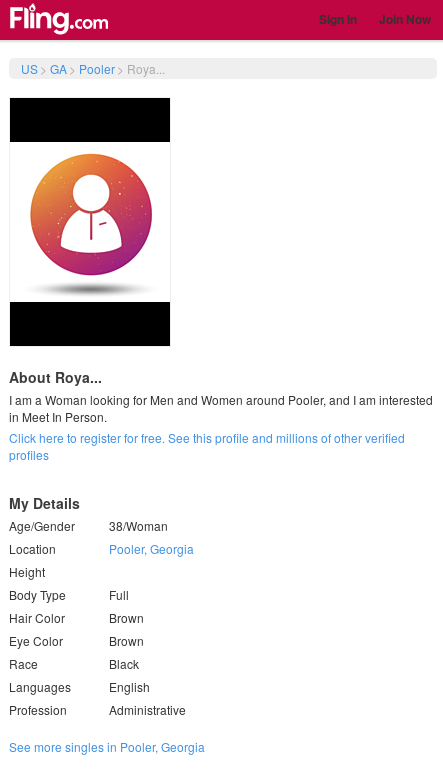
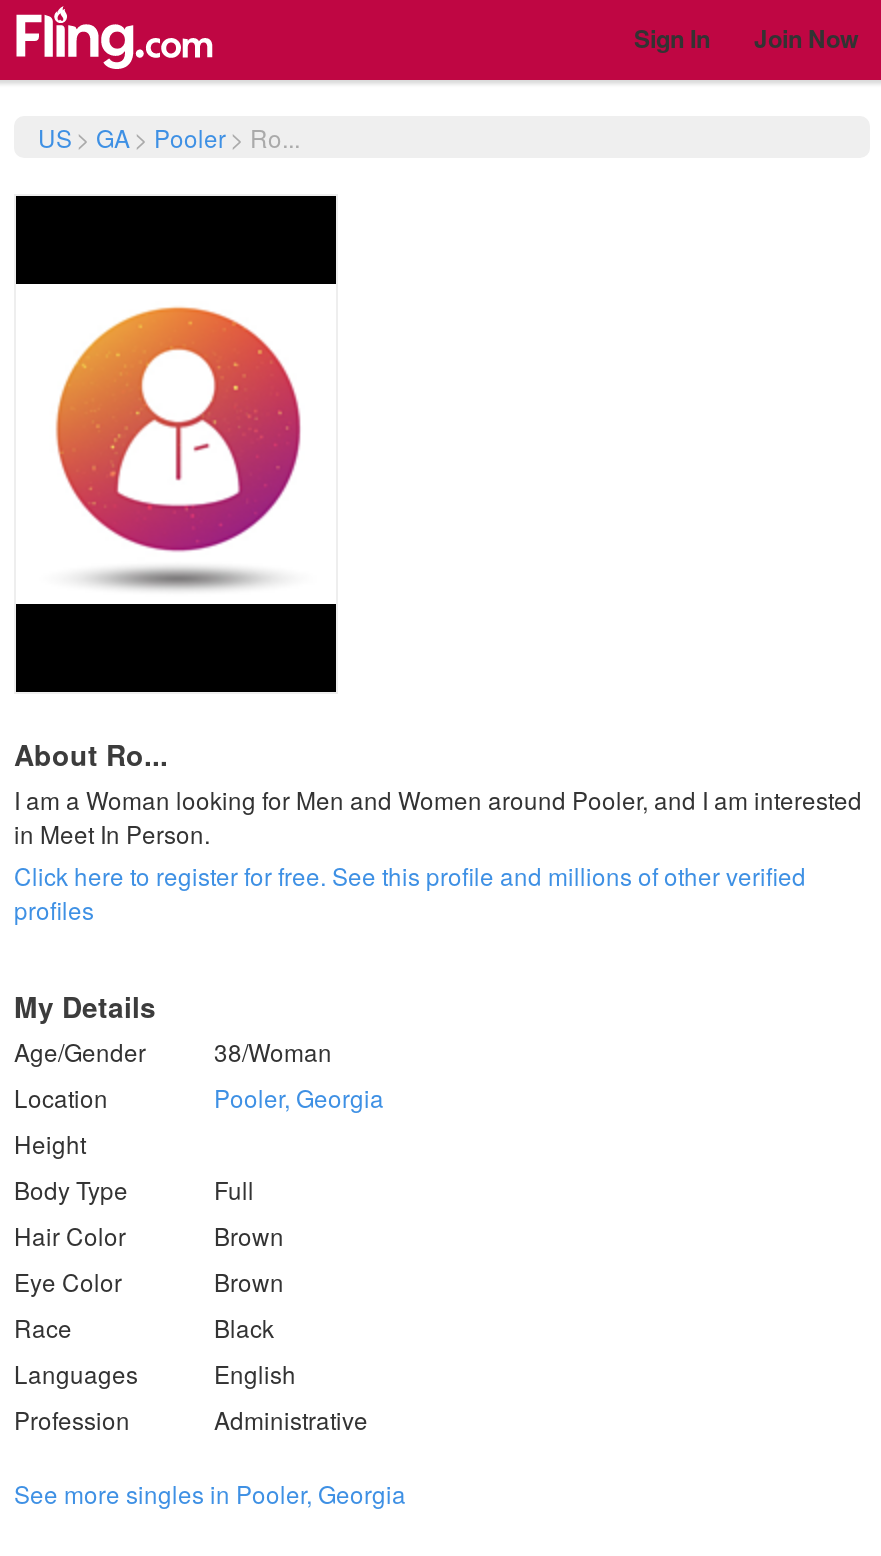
- US > GA > Pooler > Roya...
+ US > GA > Pooler > Ro...

- About Roya...
+ About Ro...
